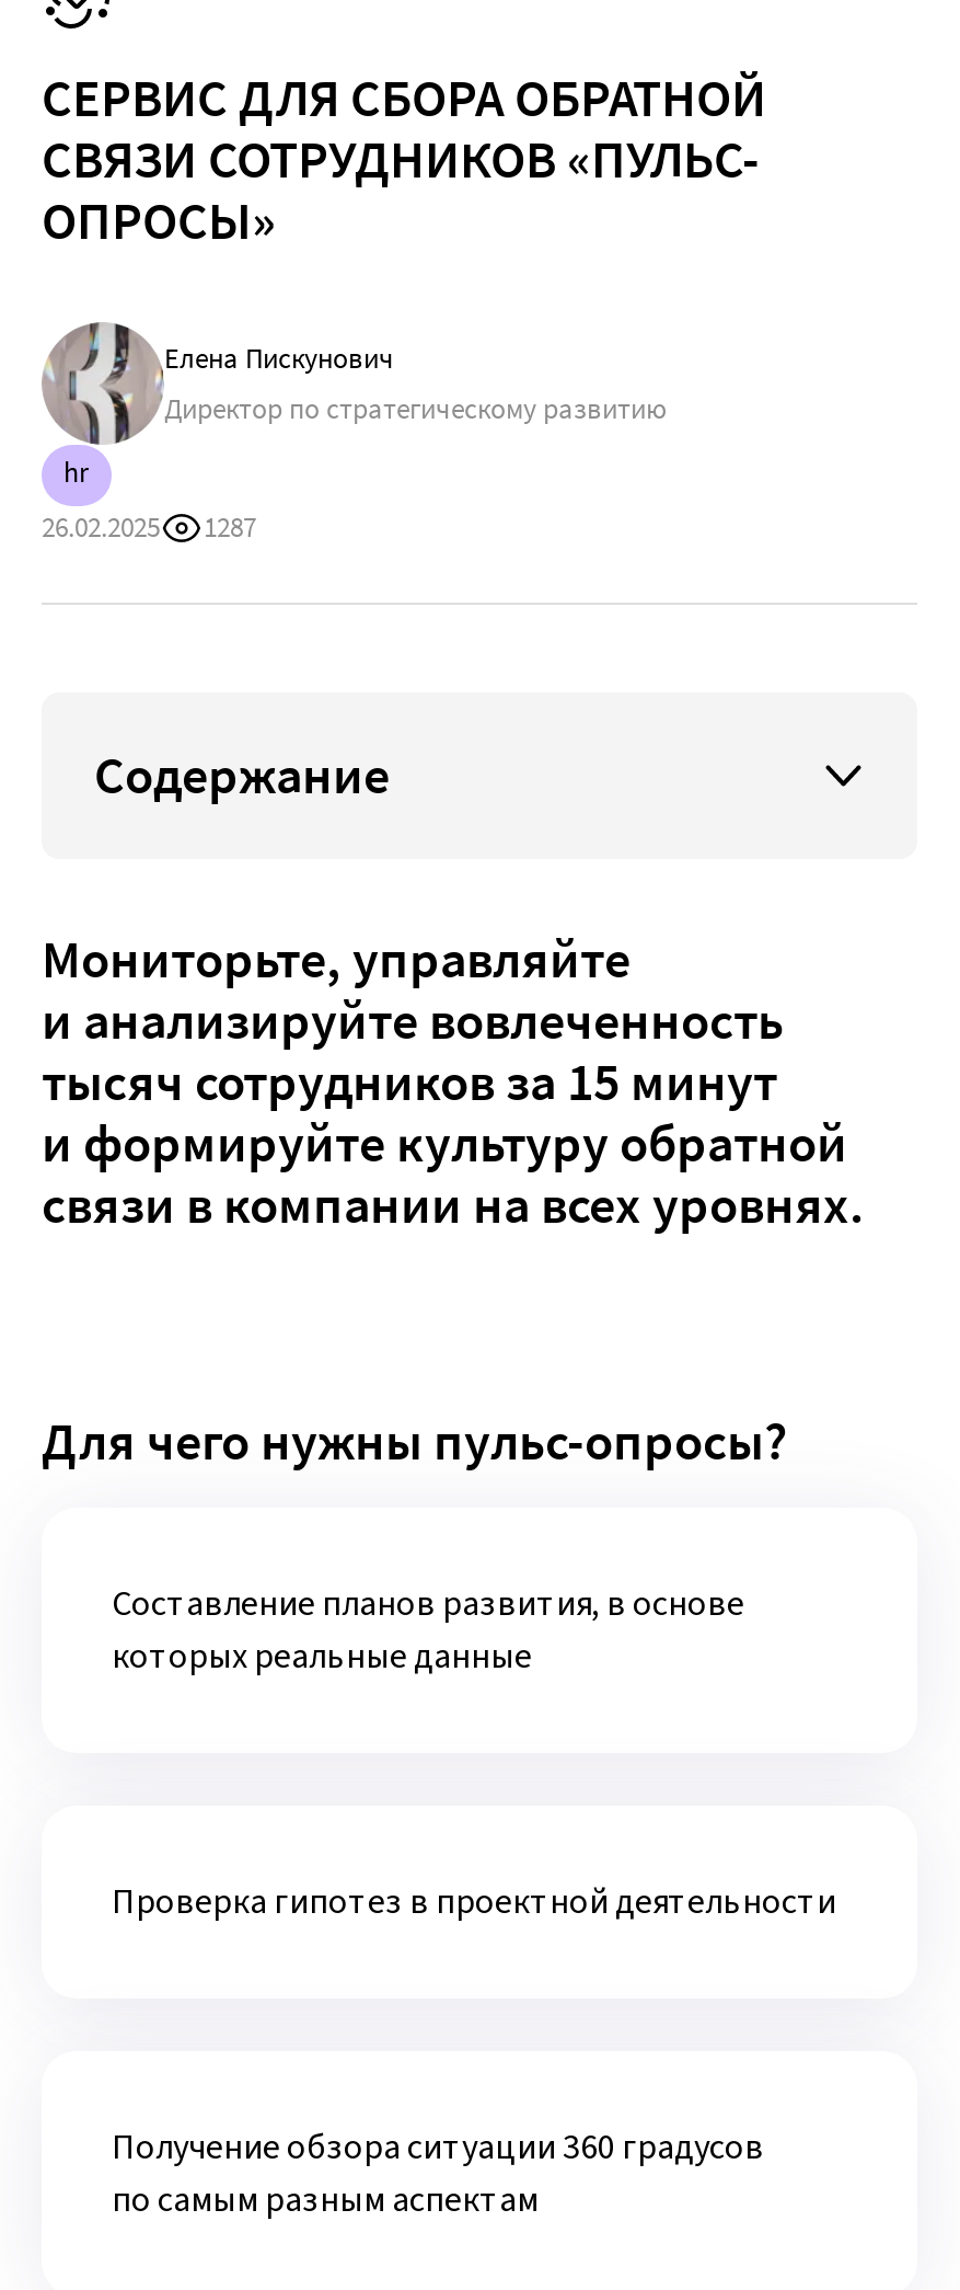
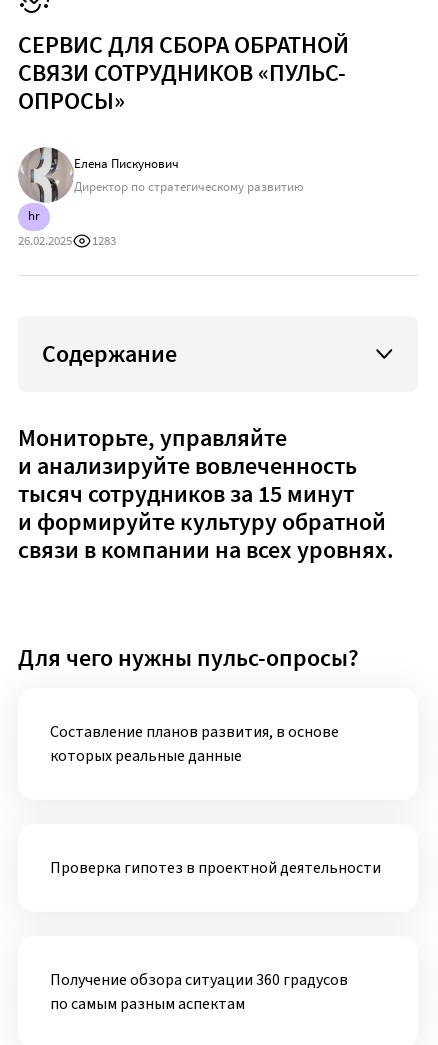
- 26.02.2025 1287
+ 26.02.2025 1283
